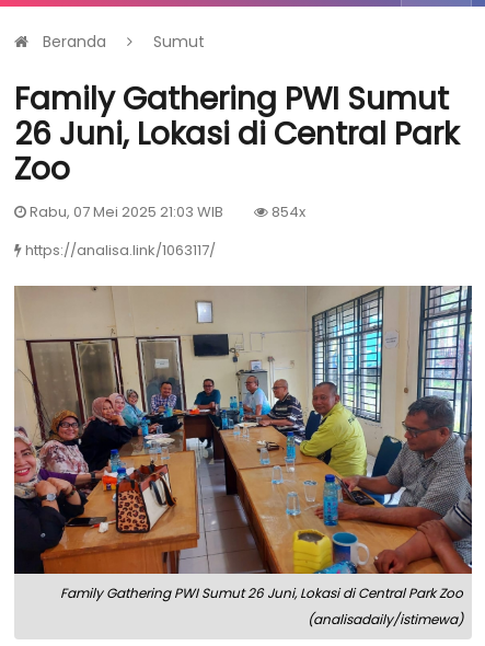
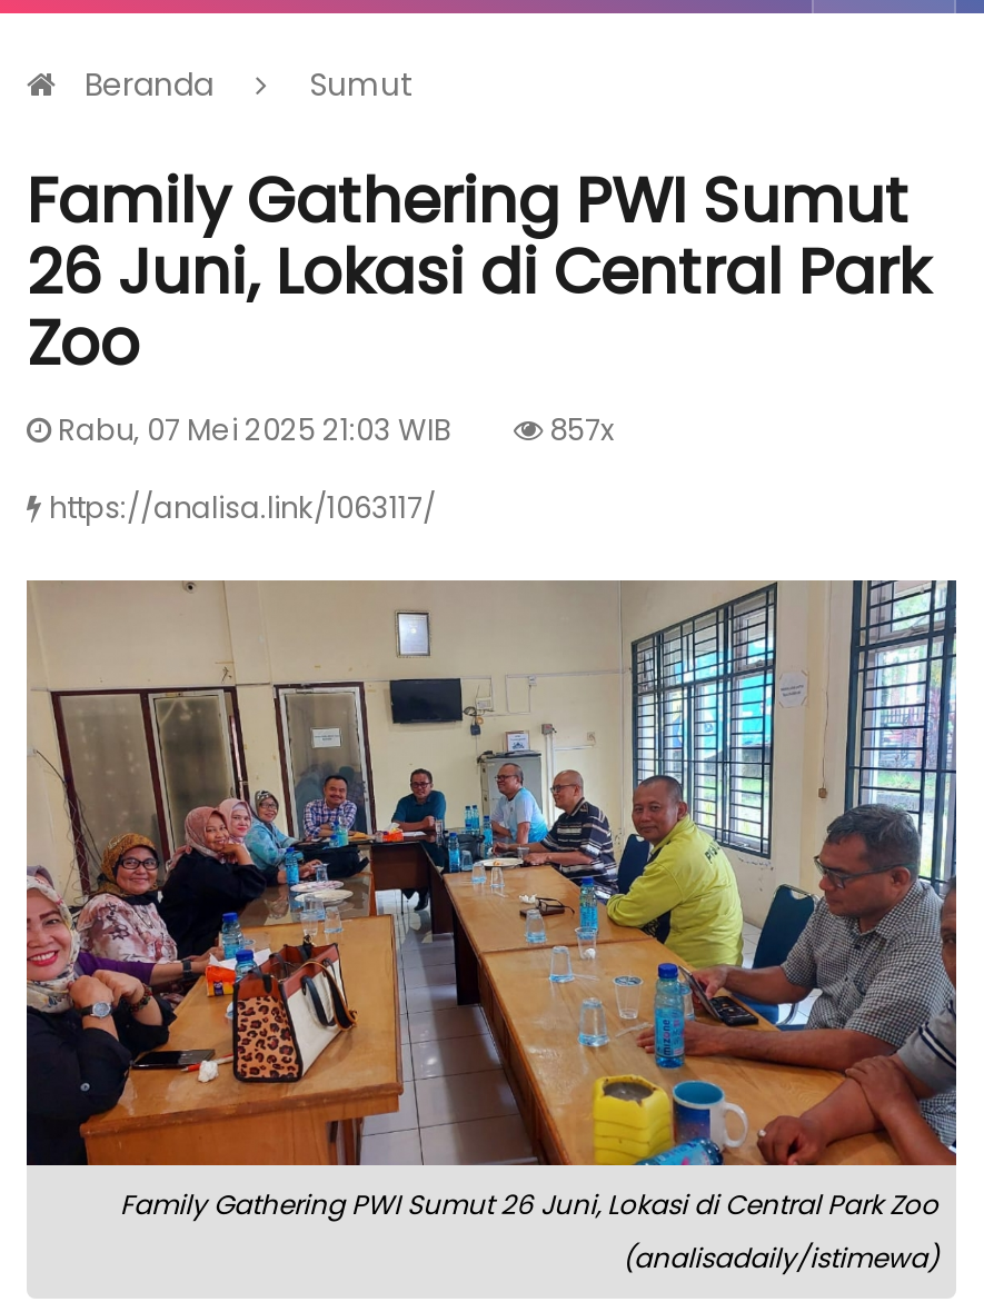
- 854x
+ 857x
